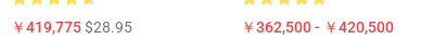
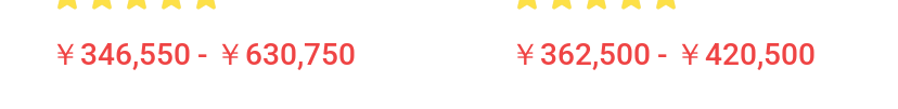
- ￥419,775 $28.95
+ ￥346,550 - ￥630,750
